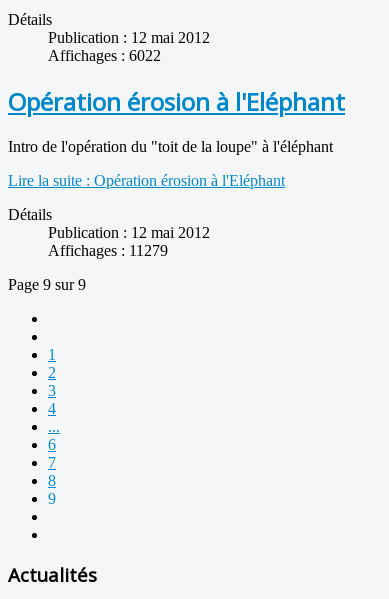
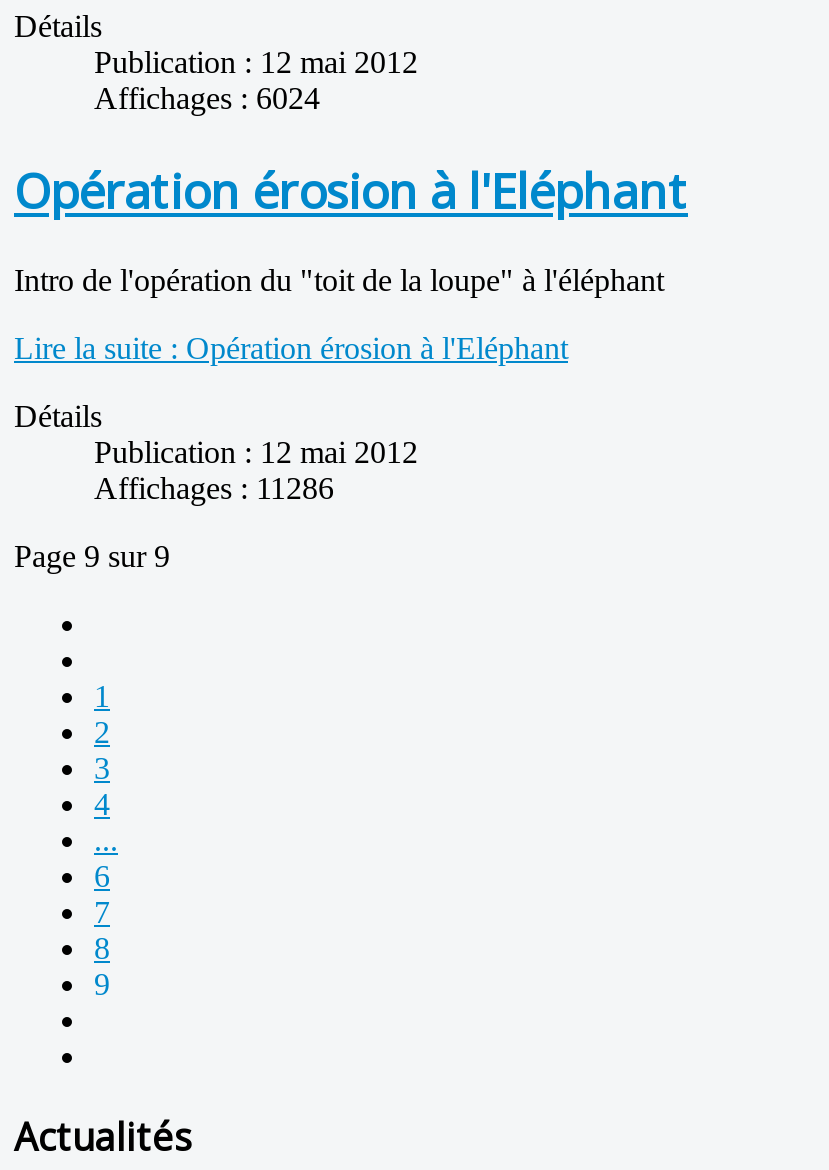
- Affichages : 6022
+ Affichages : 6024

- Affichages : 11279
+ Affichages : 11286
